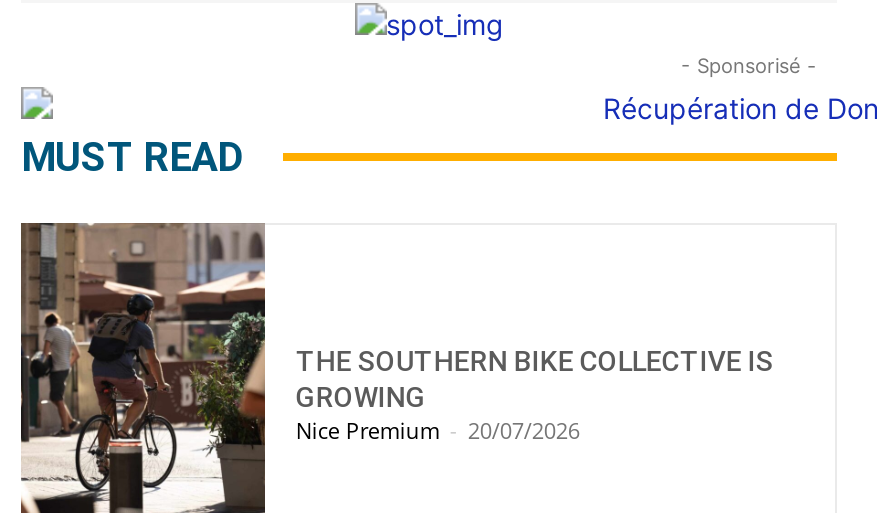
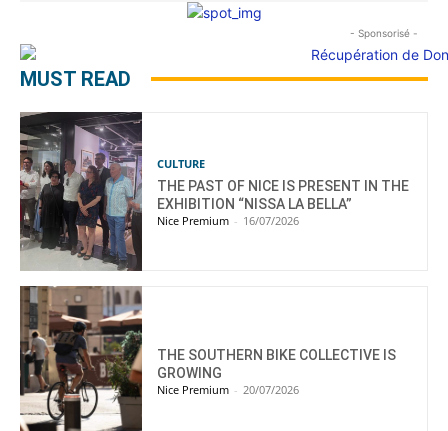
+ [image]
+ CULTURE
+ THE PAST OF NICE IS PRESENT IN THE
+ EXHIBITION “NISSA LA BELLA”
+ Nice Premium - 16/07/2026
